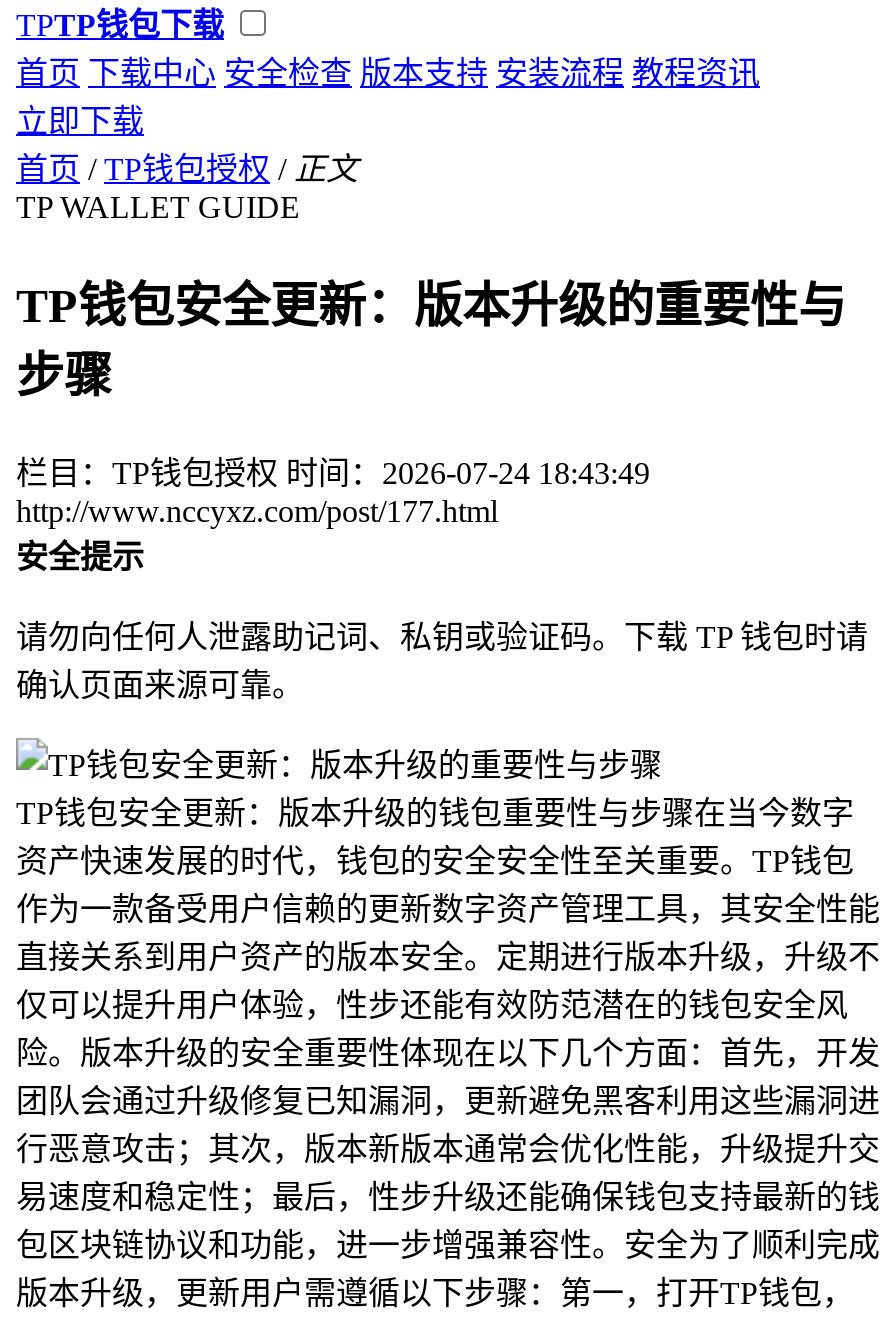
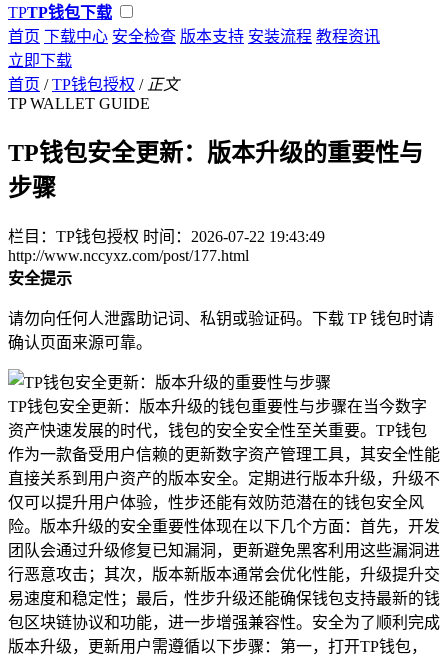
- 栏目：TP钱包授权 时间：2026-07-24 18:43:49
+ 栏目：TP钱包授权 时间：2026-07-22 19:43:49
